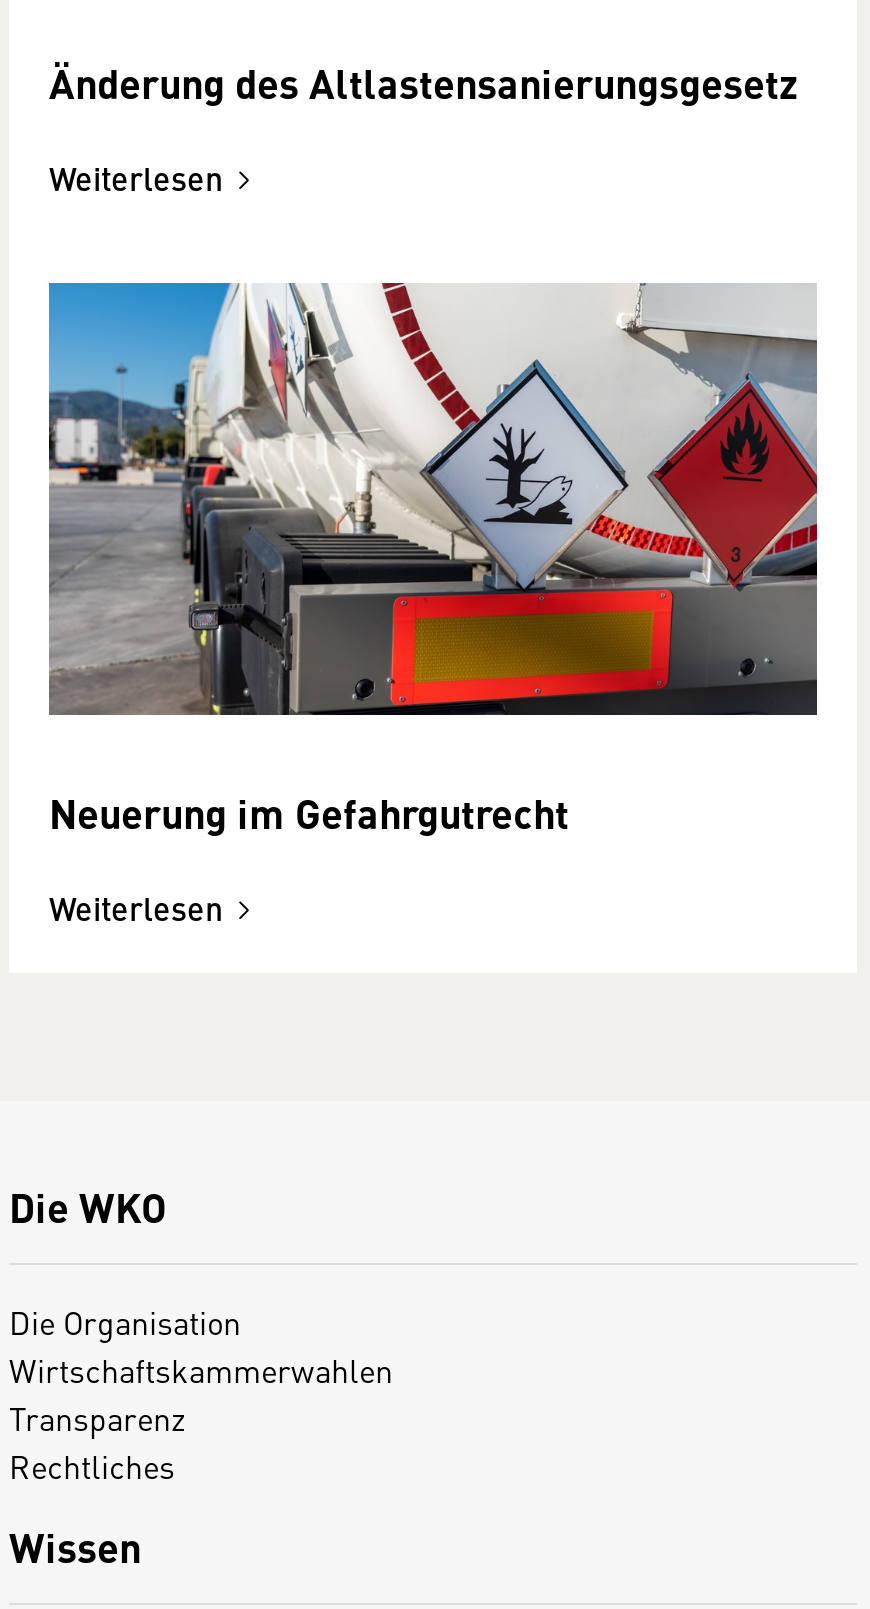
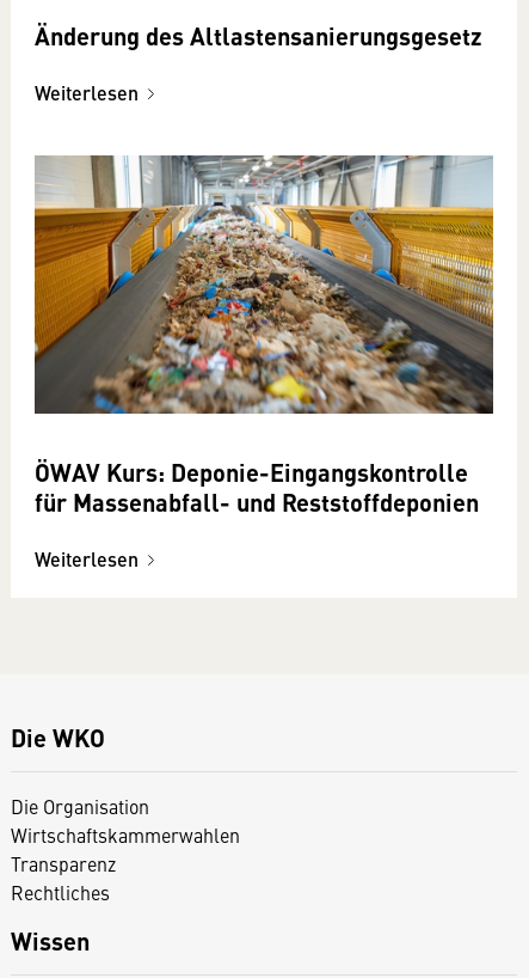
- [image]
- Neuerung im Gefahrgutrecht
+ [image]
+ ÖWAV Kurs: Deponie-Eingangskontrolle
+ für Massenabfall- und Reststoffdeponien
